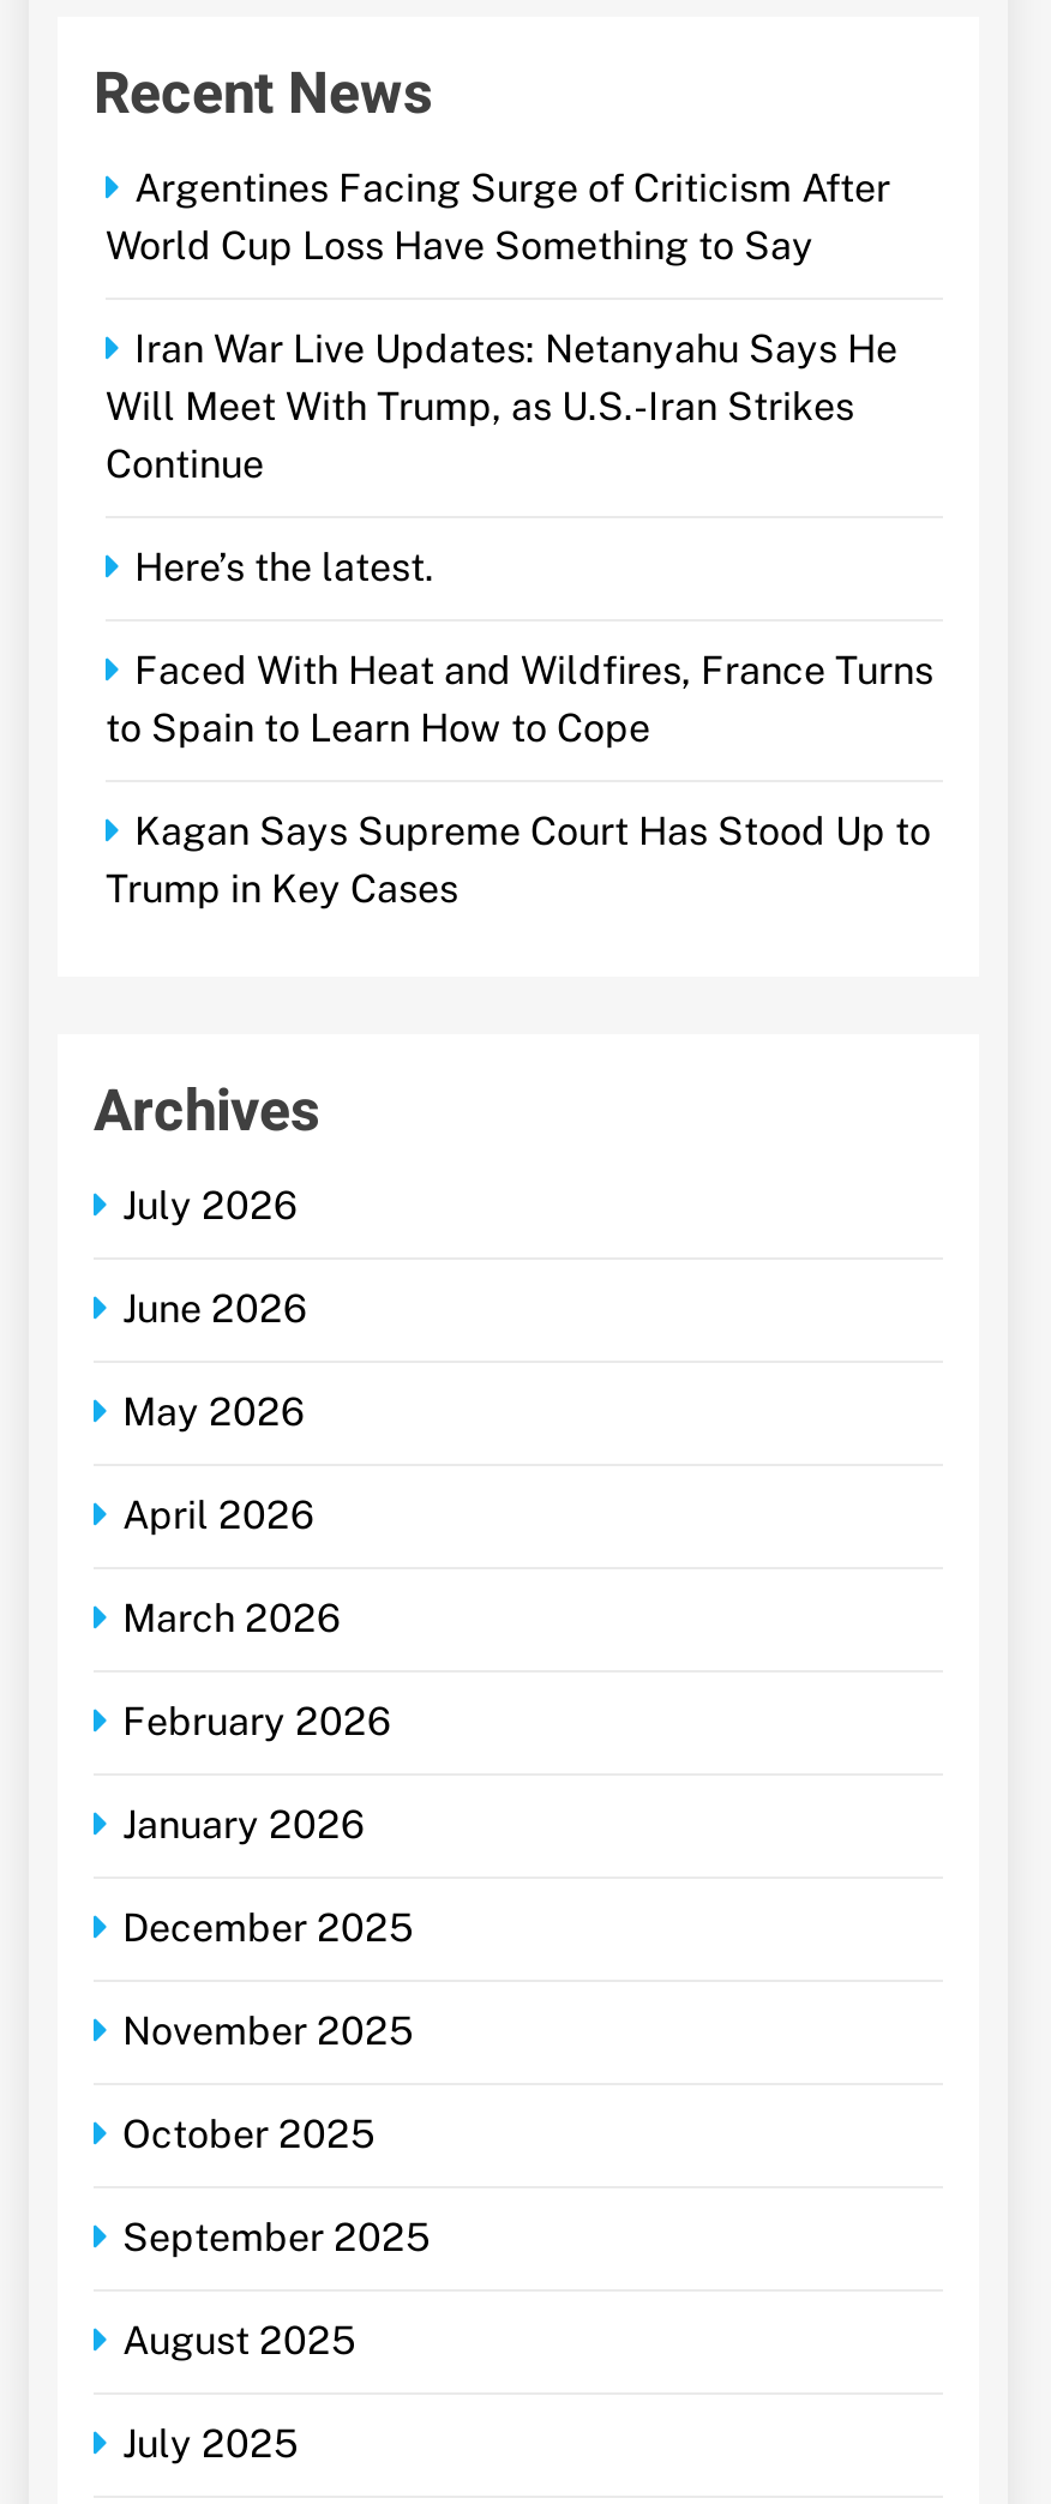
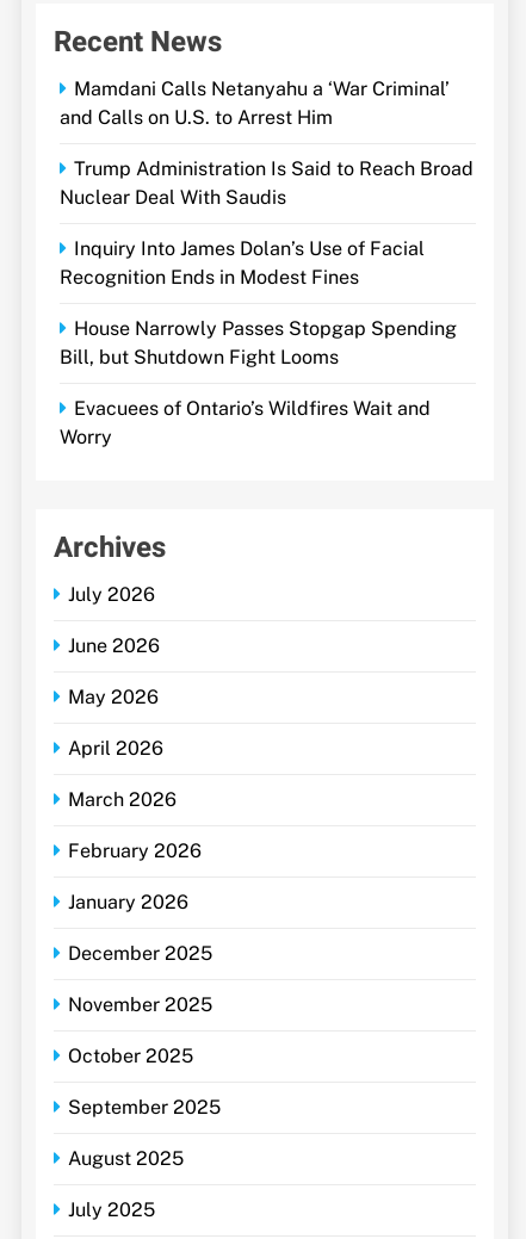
- Argentines Facing Surge of Criticism After
- World Cup Loss Have Something to Say
+ Mamdani Calls Netanyahu a ‘War Criminal’
+ and Calls on U.S. to Arrest Him

- Iran War Live Updates: Netanyahu Says He
- Will Meet With Trump, as U.S.-Iran Strikes
- Continue
+ Trump Administration Is Said to Reach Broad
+ Nuclear Deal With Saudis

- Here’s the latest.
+ Inquiry Into James Dolan’s Use of Facial
+ Recognition Ends in Modest Fines

- Faced With Heat and Wildfires, France Turns
- to Spain to Learn How to Cope
+ House Narrowly Passes Stopgap Spending
+ Bill, but Shutdown Fight Looms

- Kagan Says Supreme Court Has Stood Up to
- Trump in Key Cases
+ Evacuees of Ontario’s Wildfires Wait and
+ Worry
